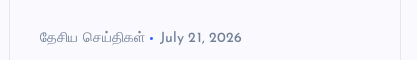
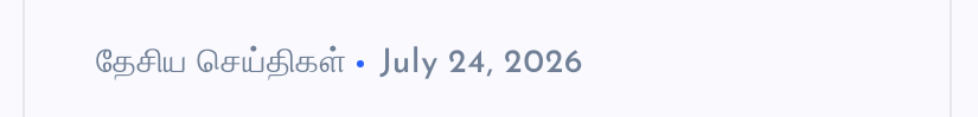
- தேசிய செய்திகள் July 21, 2026
+ தேசிய செய்திகள் July 24, 2026
